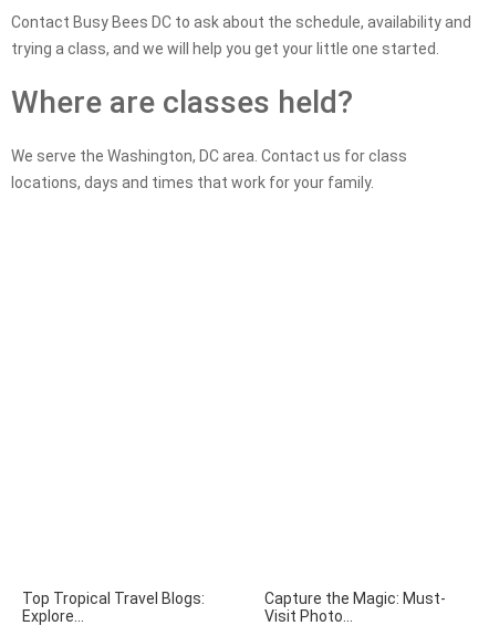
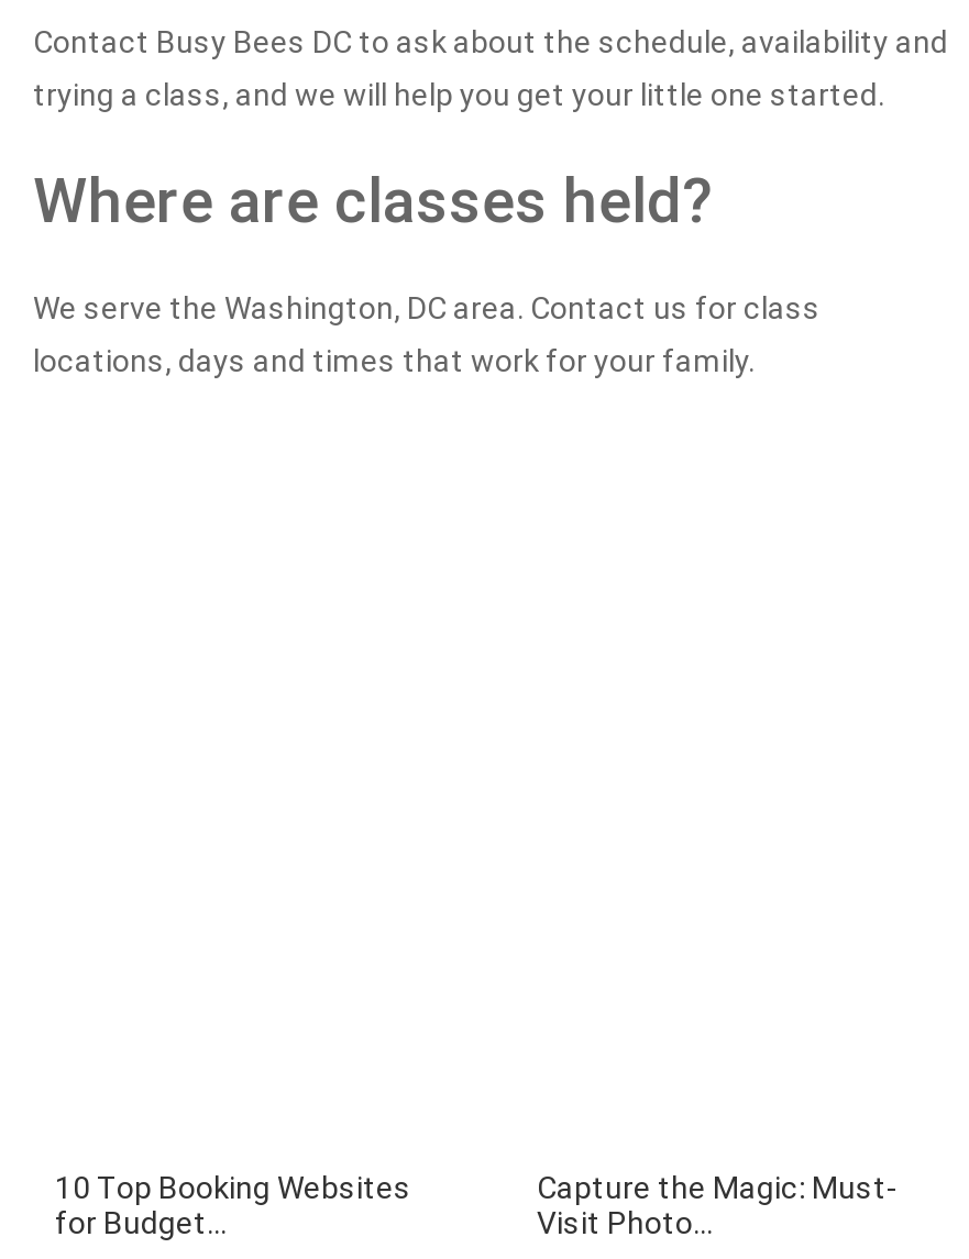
- Top Tropical Travel Blogs:
- Explore...
+ 10 Top Booking Websites
+ for Budget...
